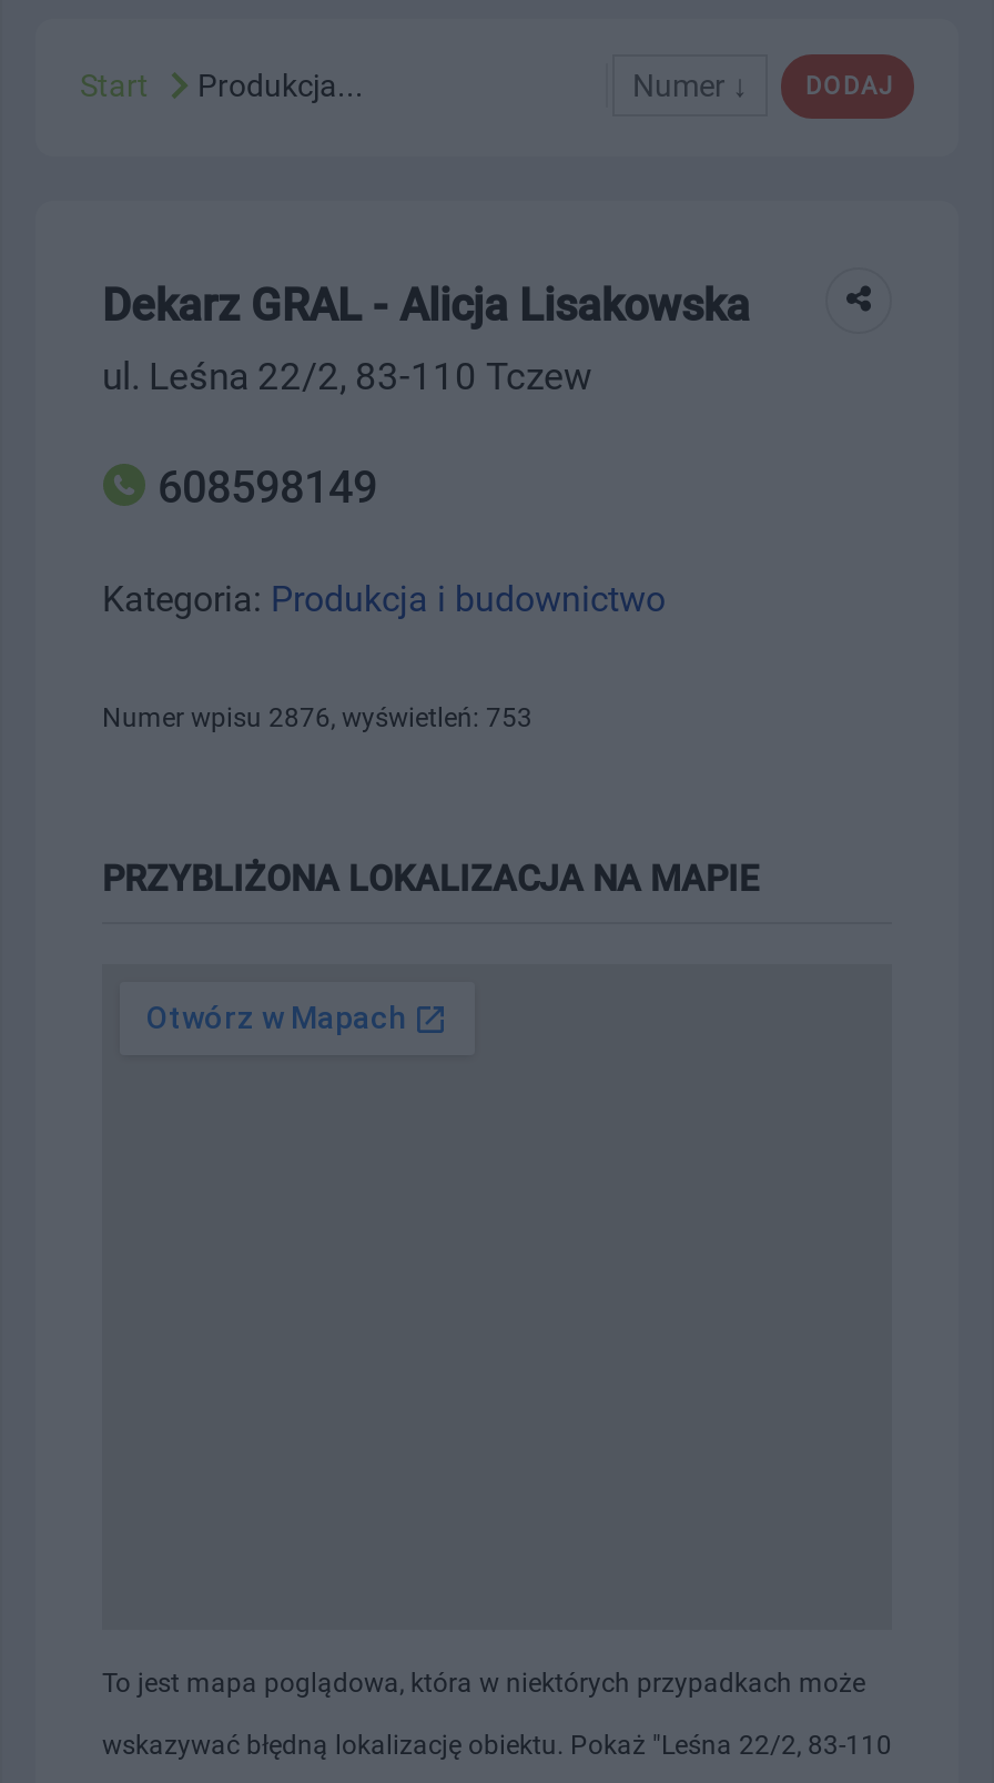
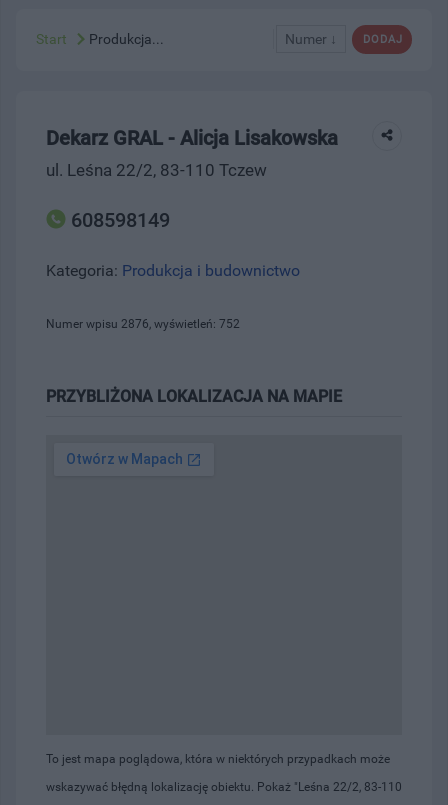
- Numer wpisu 2876, wyświetleń: 753
+ Numer wpisu 2876, wyświetleń: 752
